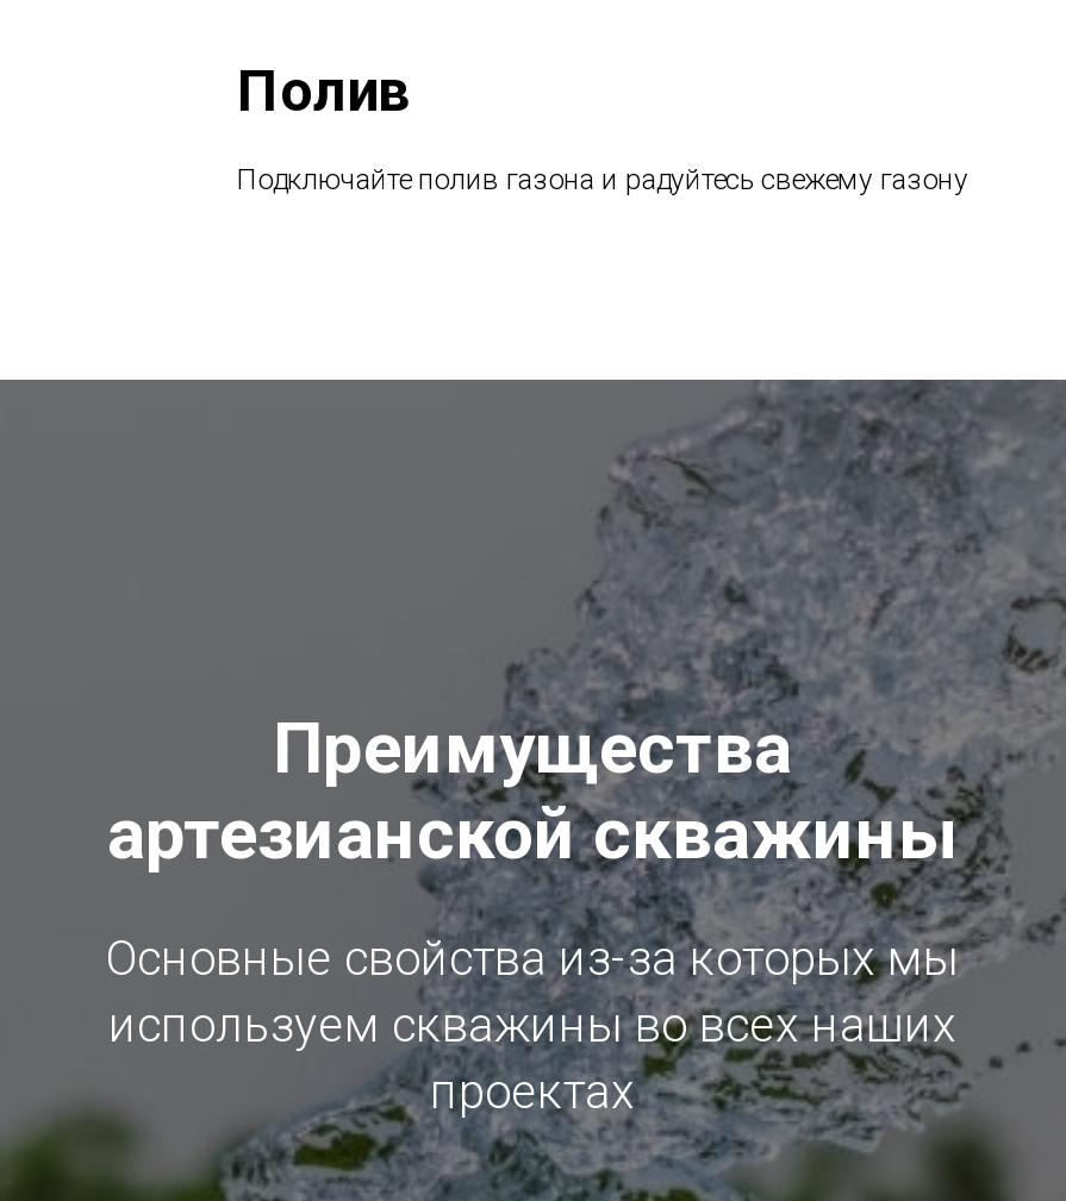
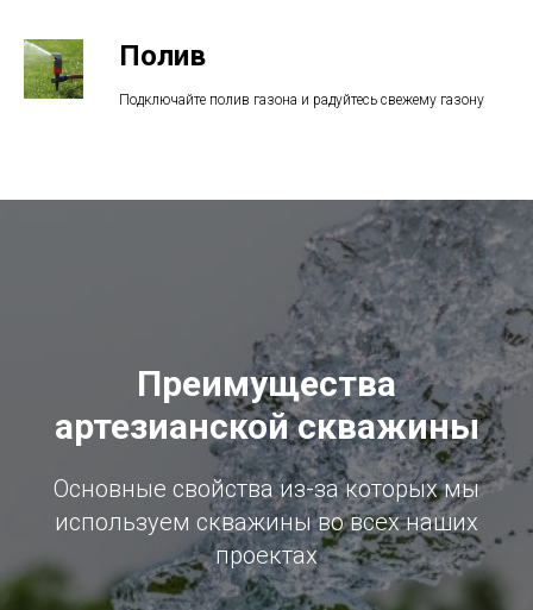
+ [image]
